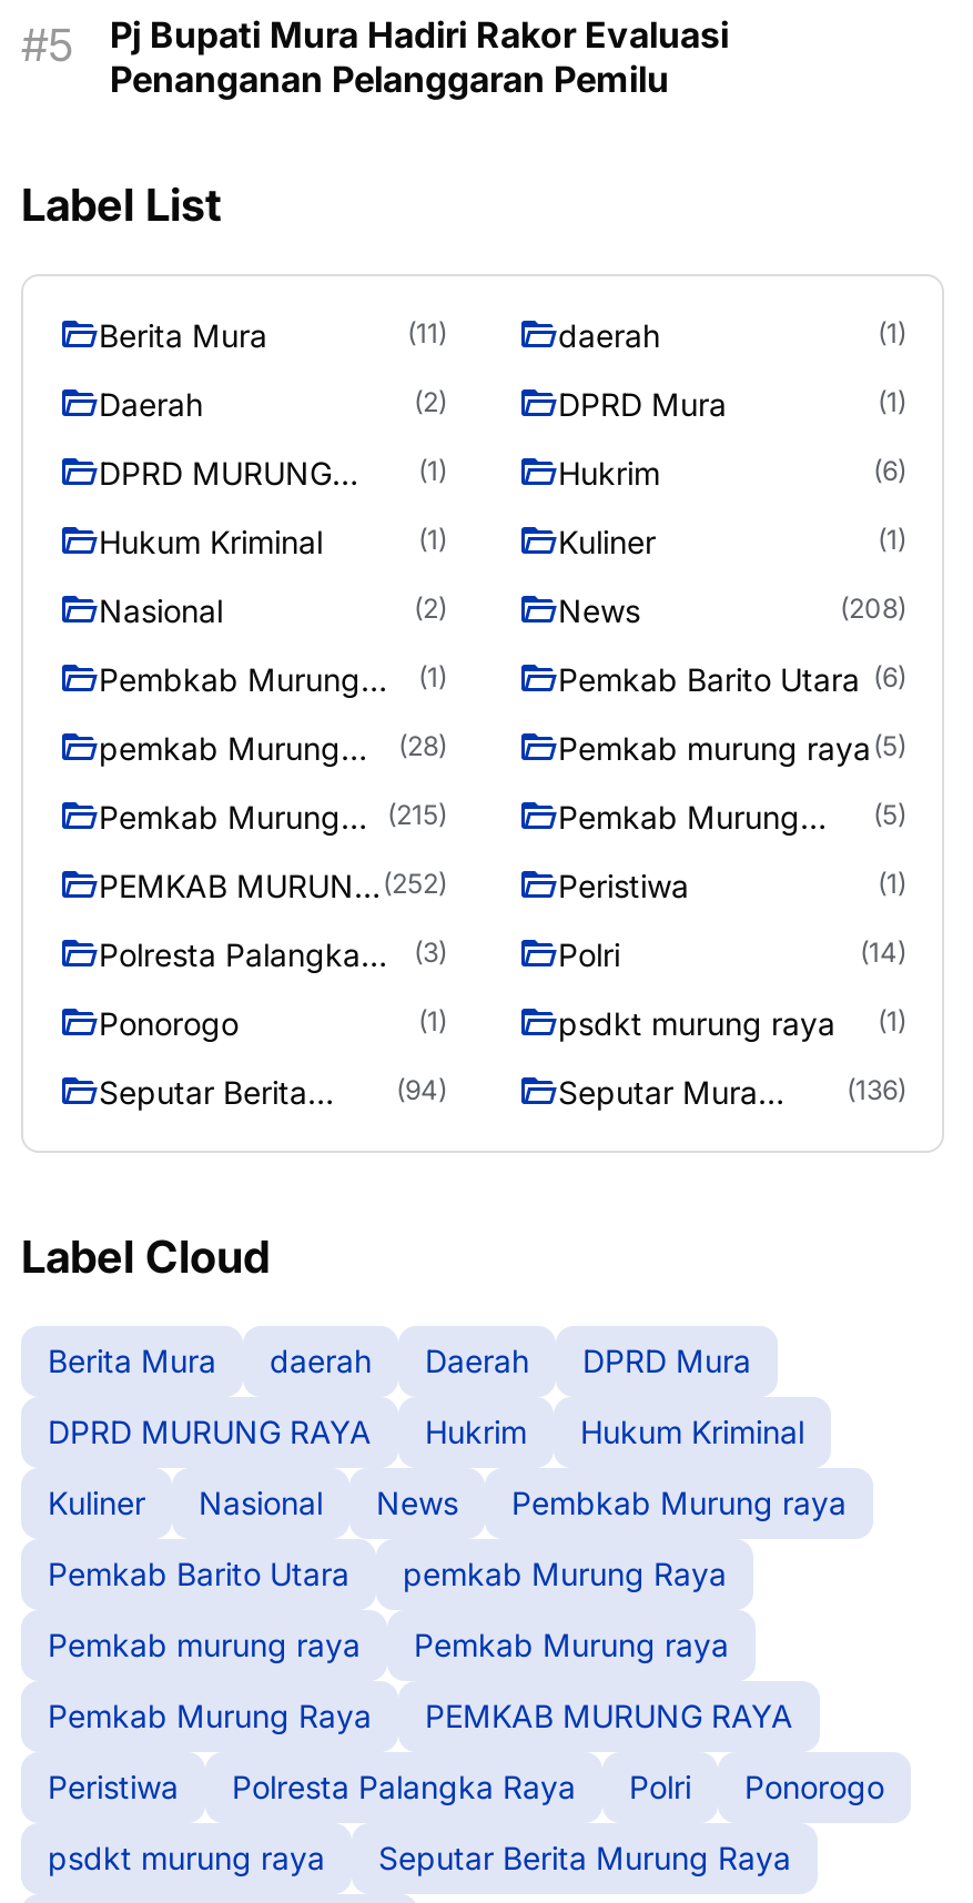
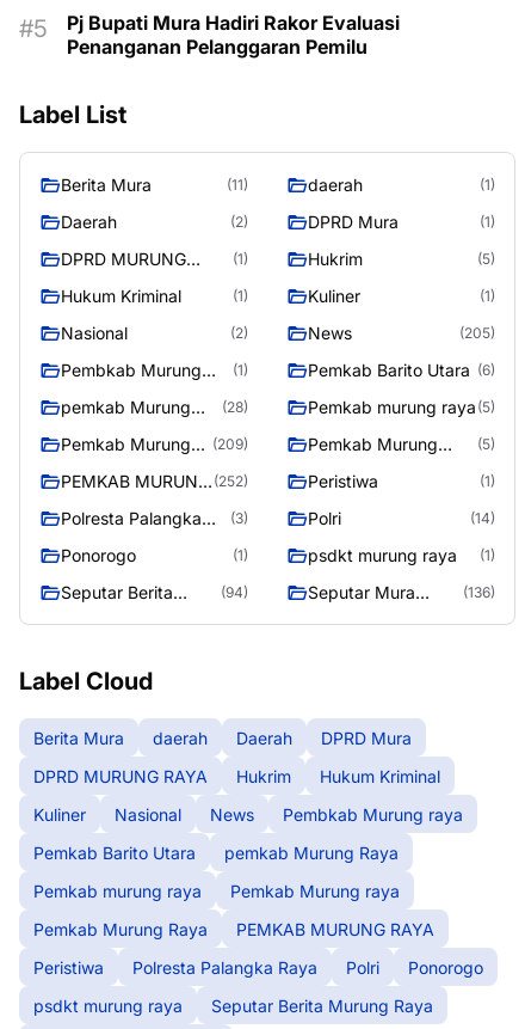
- (6)
+ (5)

- (208)
+ (205)

- Pemkab Murung (215)
+ Pemkab Murung (209)
